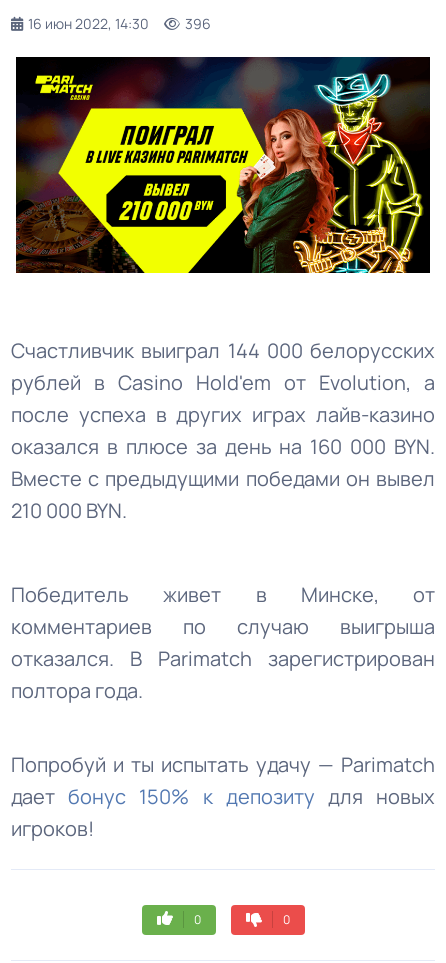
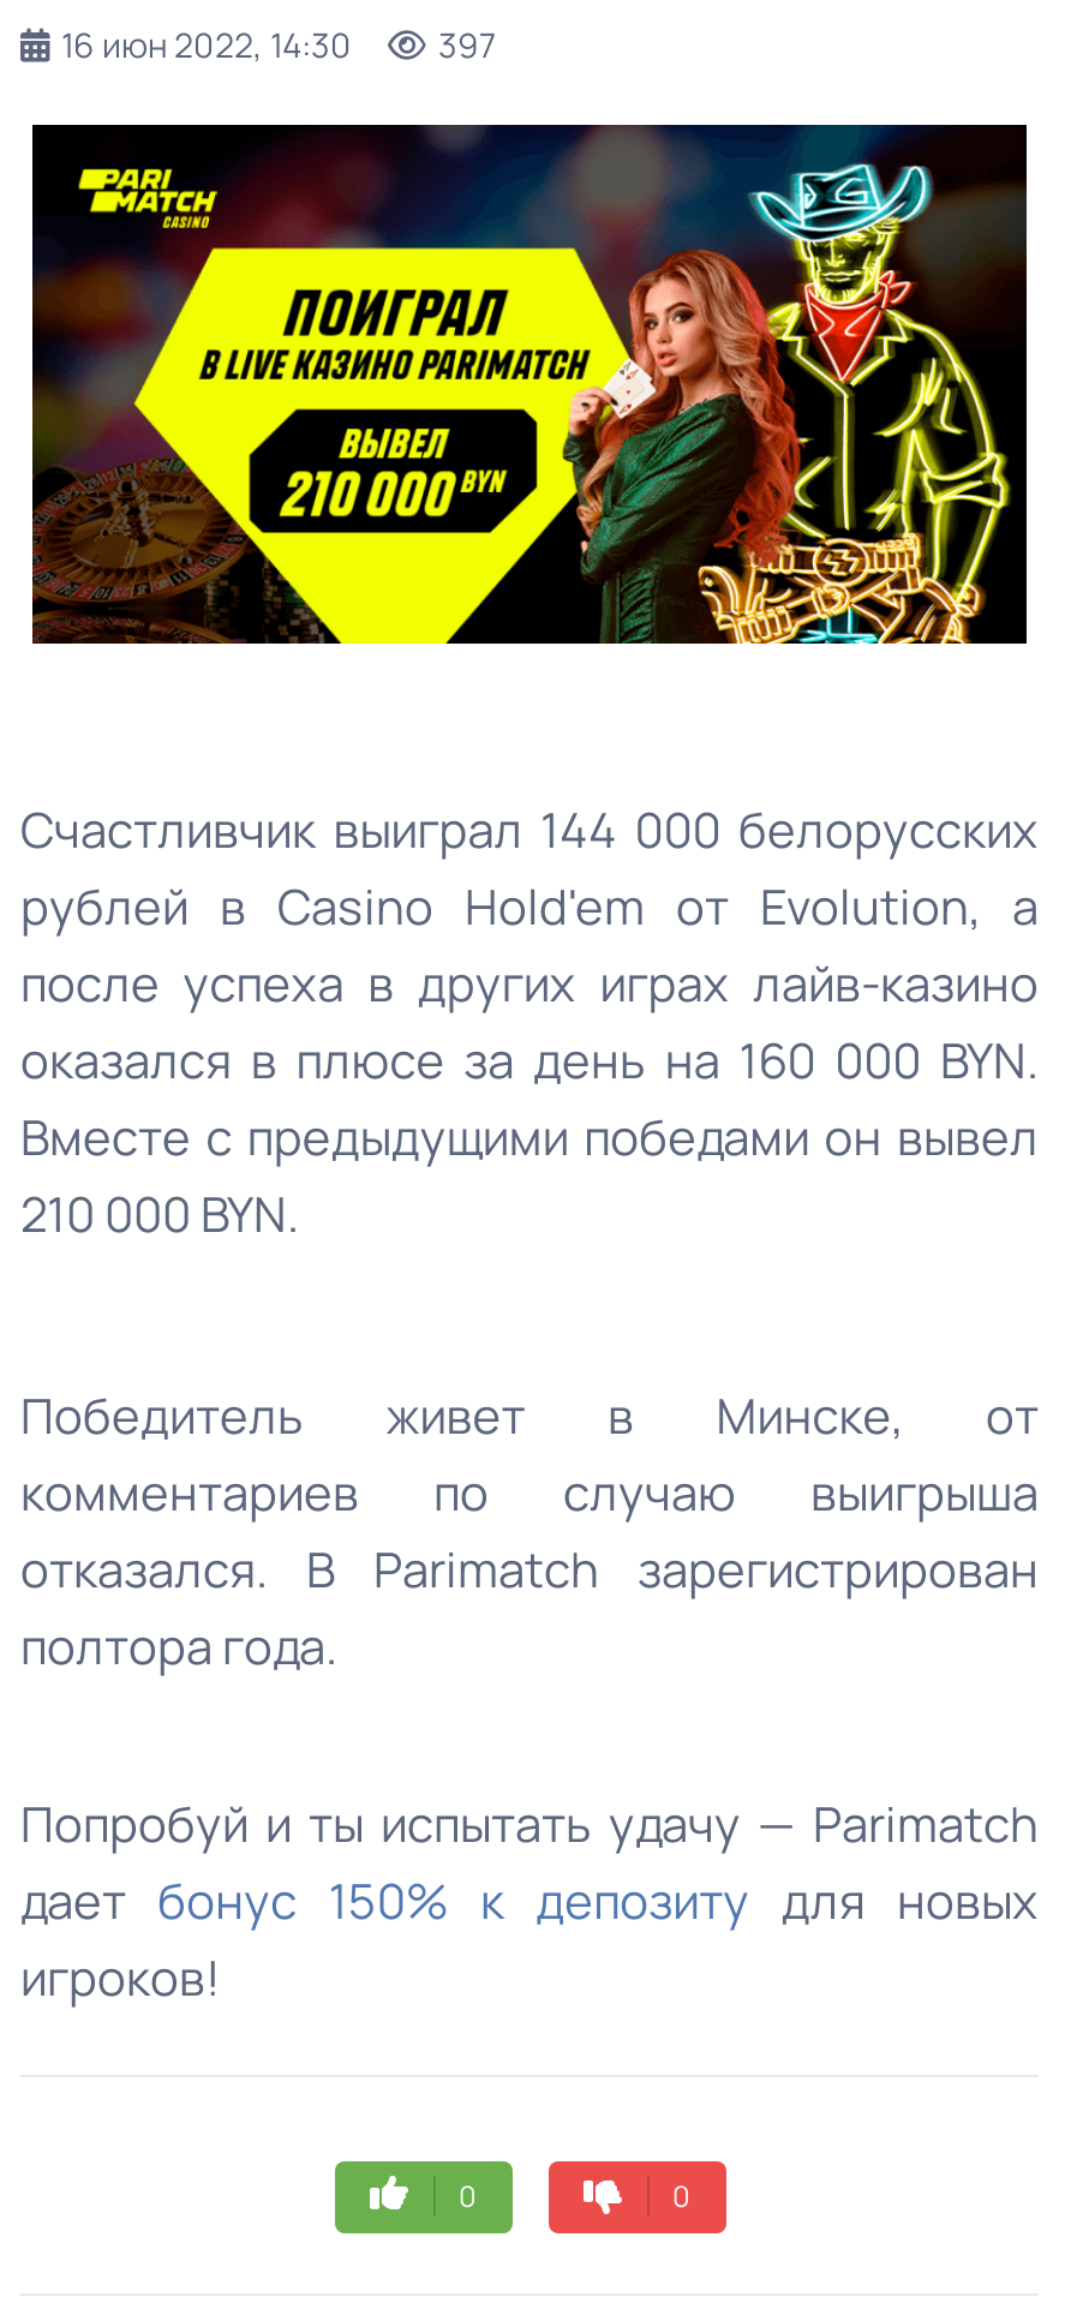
- 16 июн 2022, 14:30 396
+ 16 июн 2022, 14:30 397
